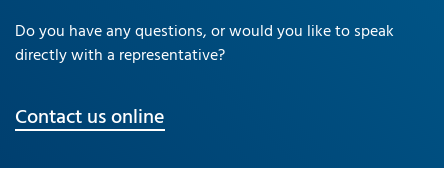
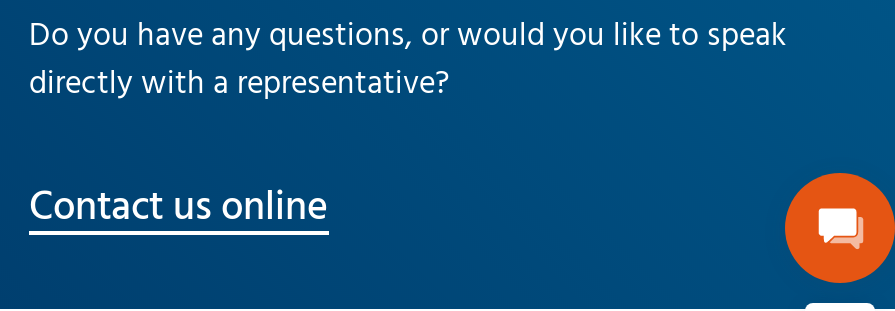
+ [image]
